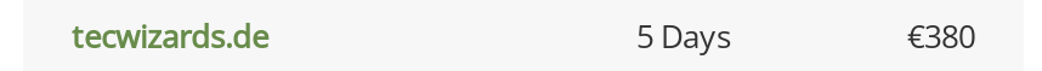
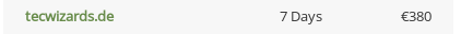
- 5 Days
+ 7 Days
